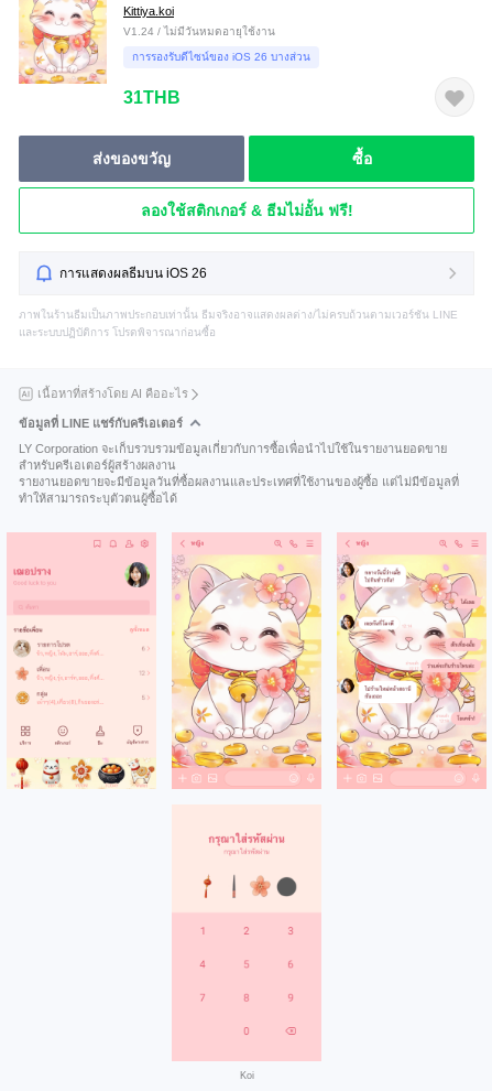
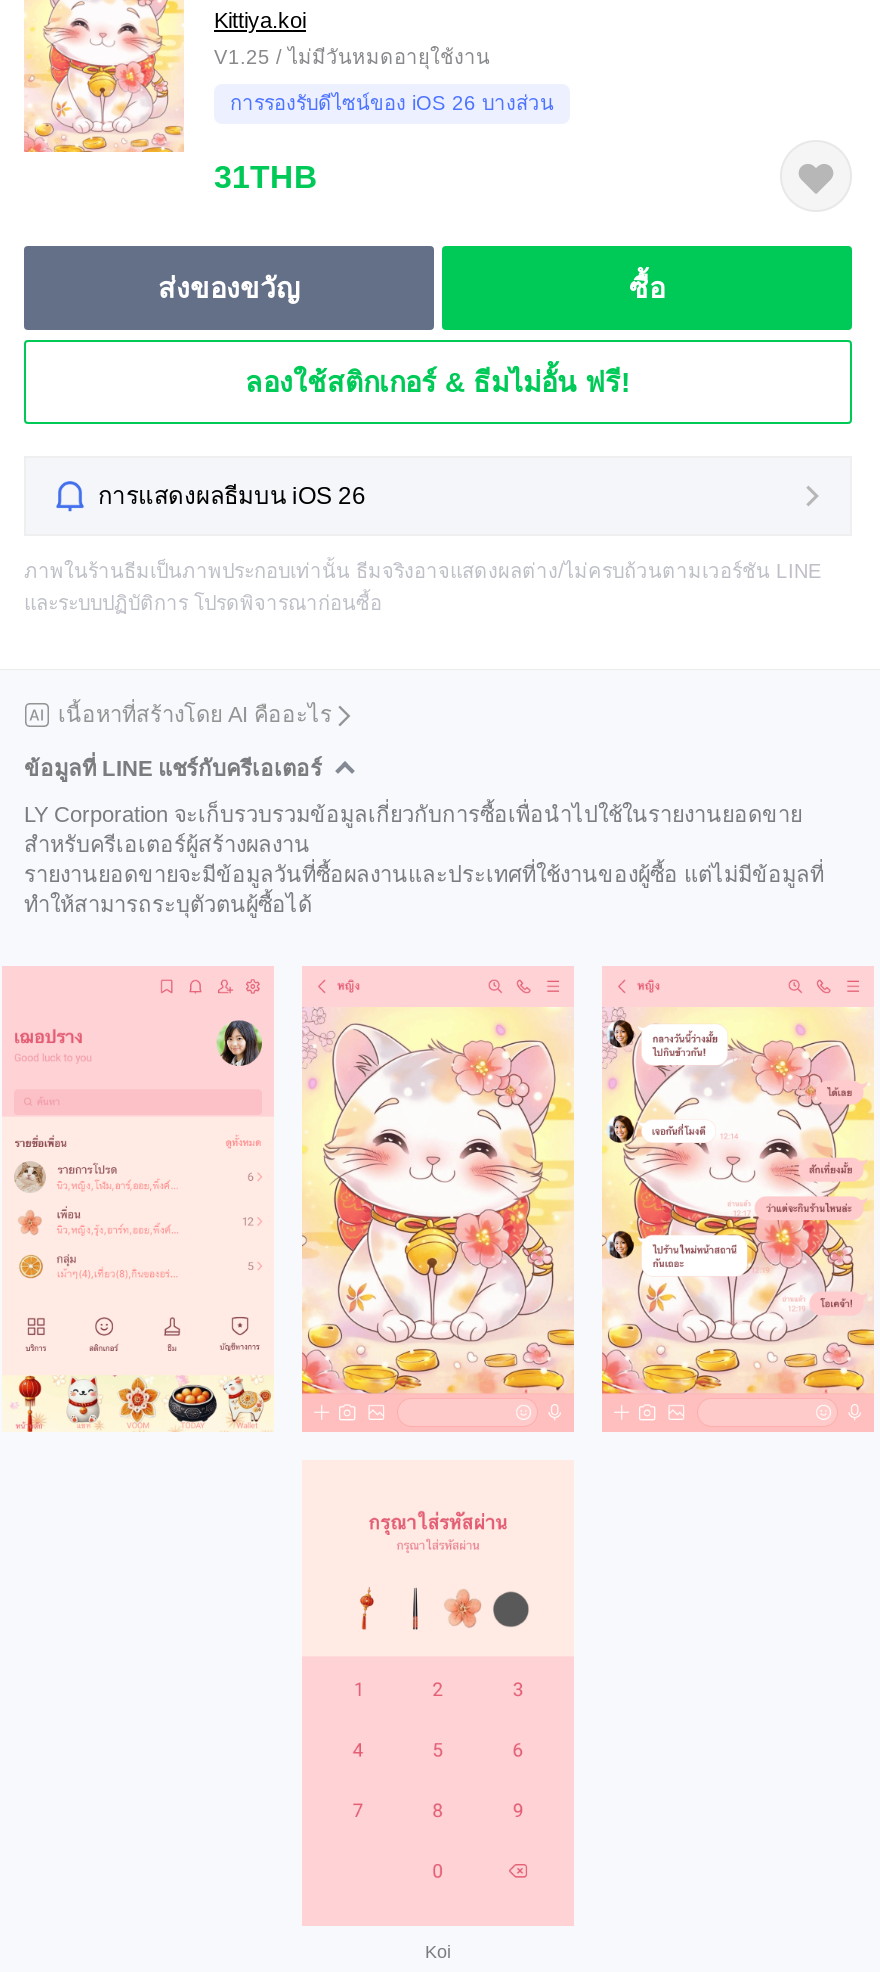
- V1.24 / ไม่มีวันหมดอายุใช้งาน
+ V1.25 / ไม่มีวันหมดอายุใช้งาน
